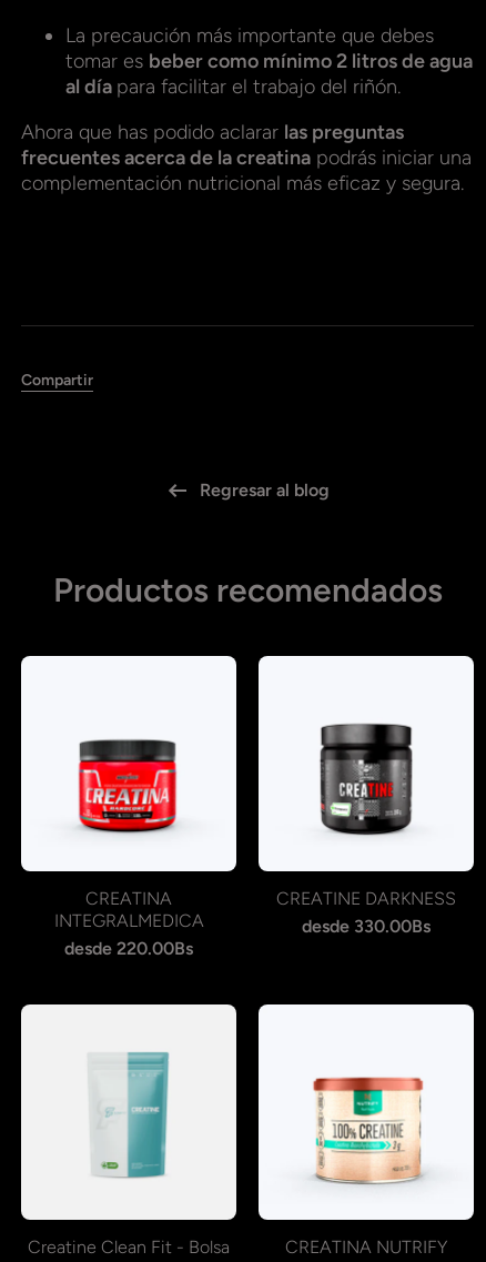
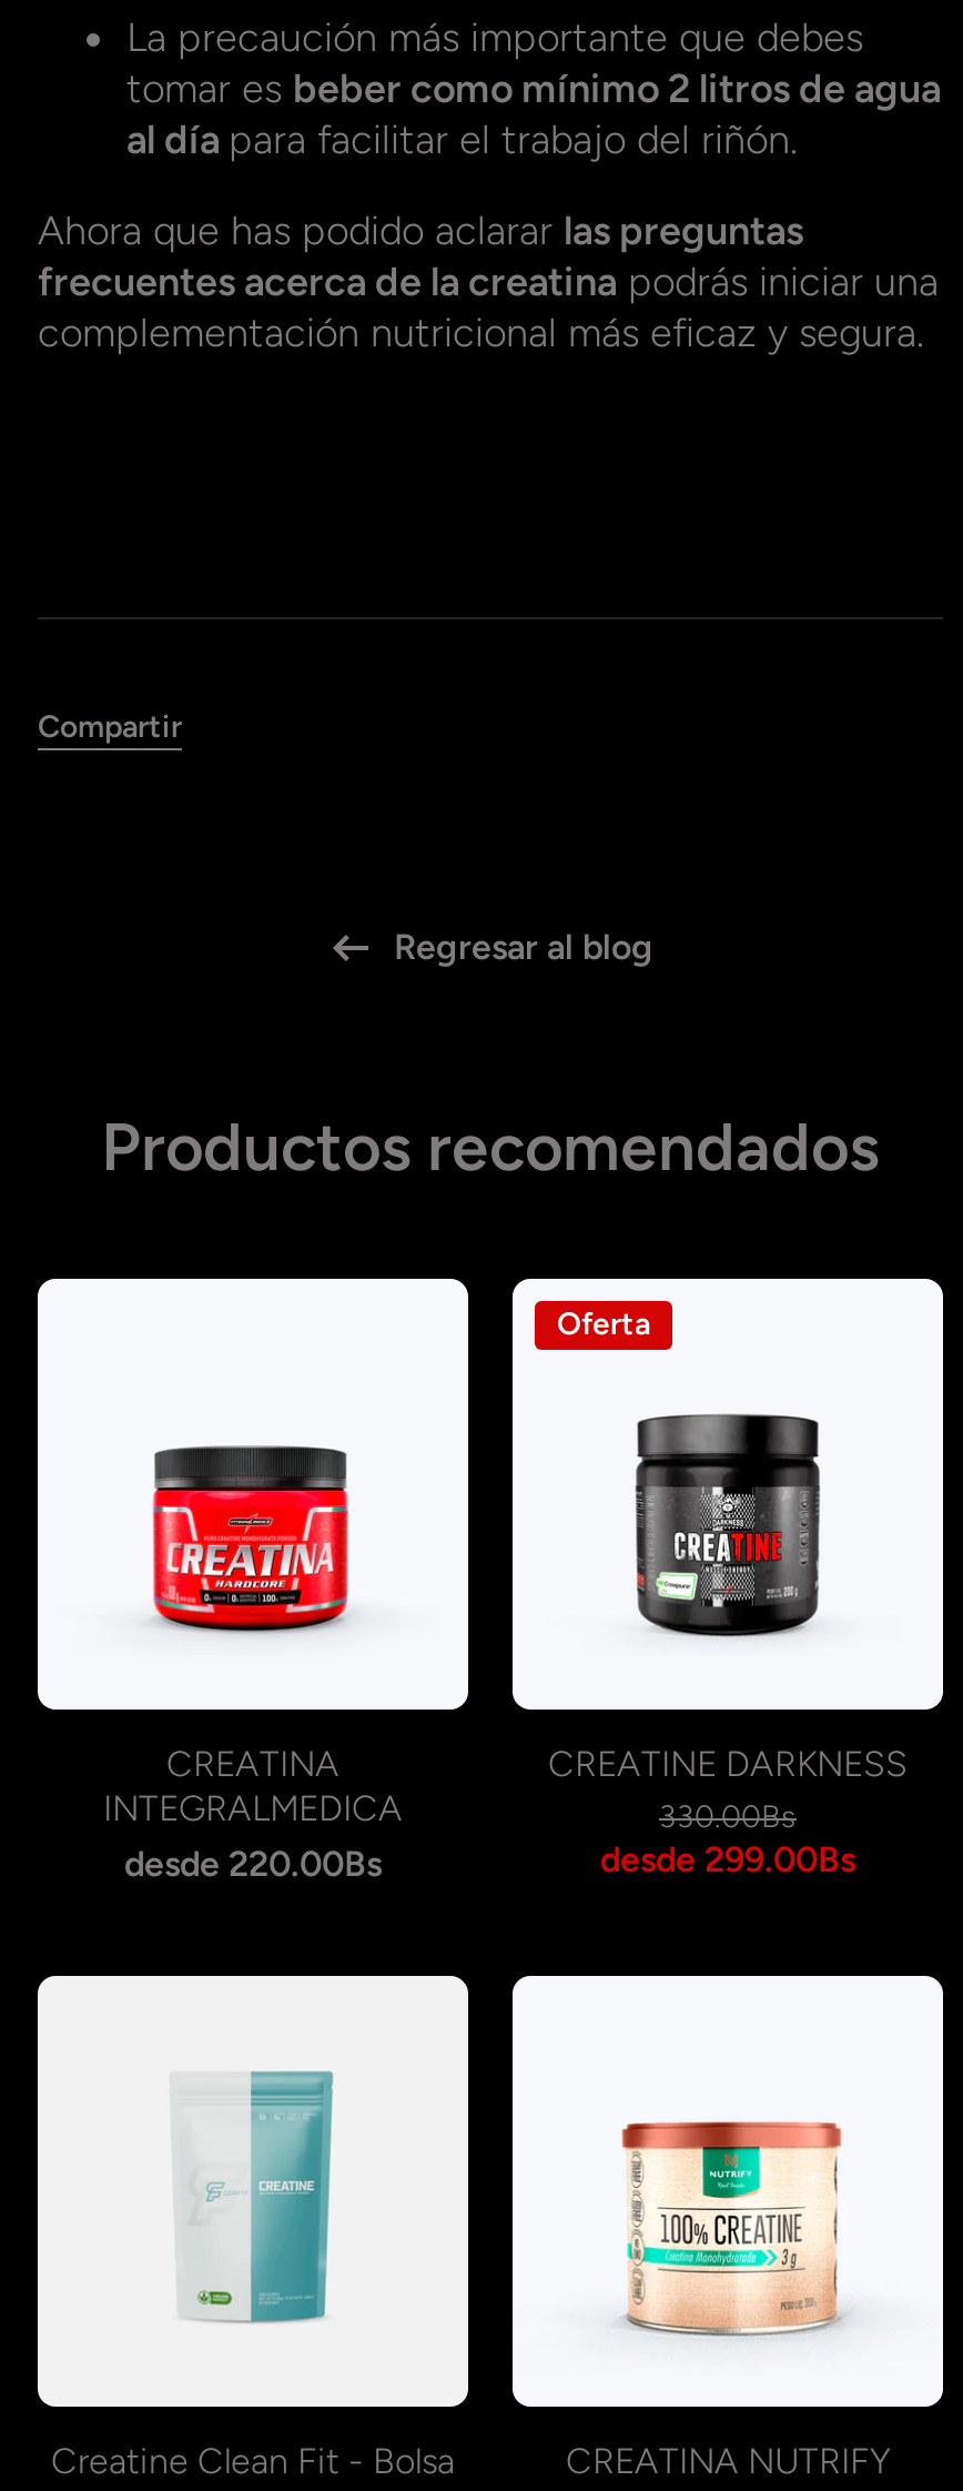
+ Oferta

- desde 330.00Bs
+ 330.00Bs
+ desde 299.00Bs
